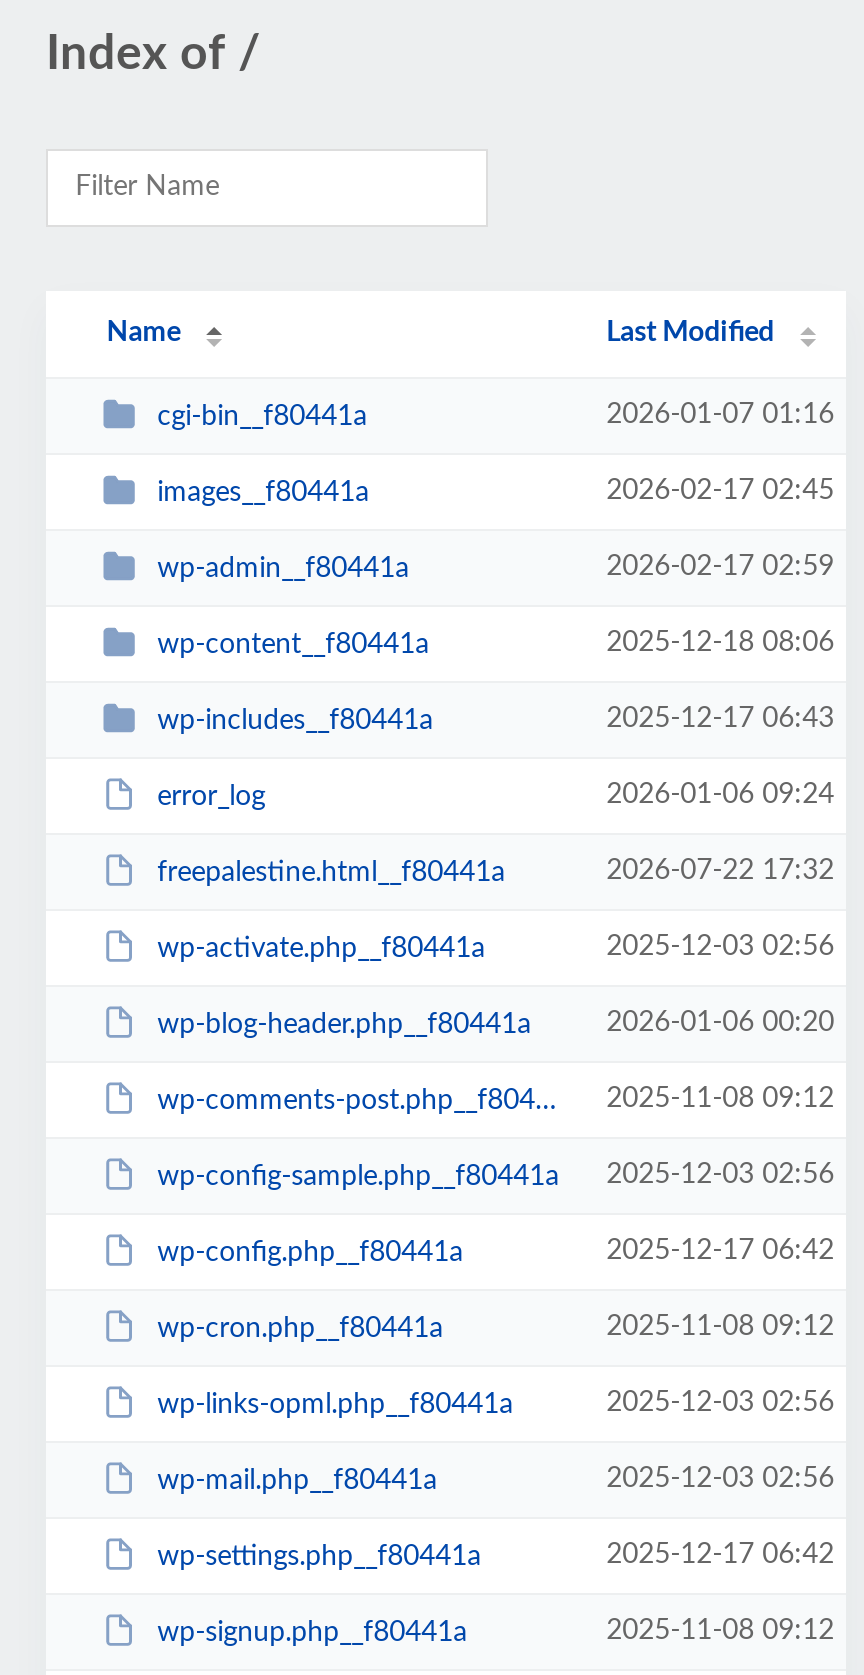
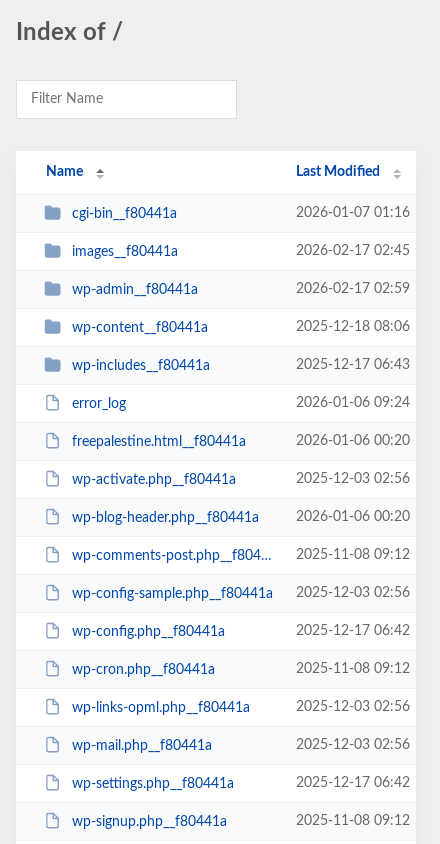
- 2026-07-22 17:32
+ 2026-01-06 00:20
